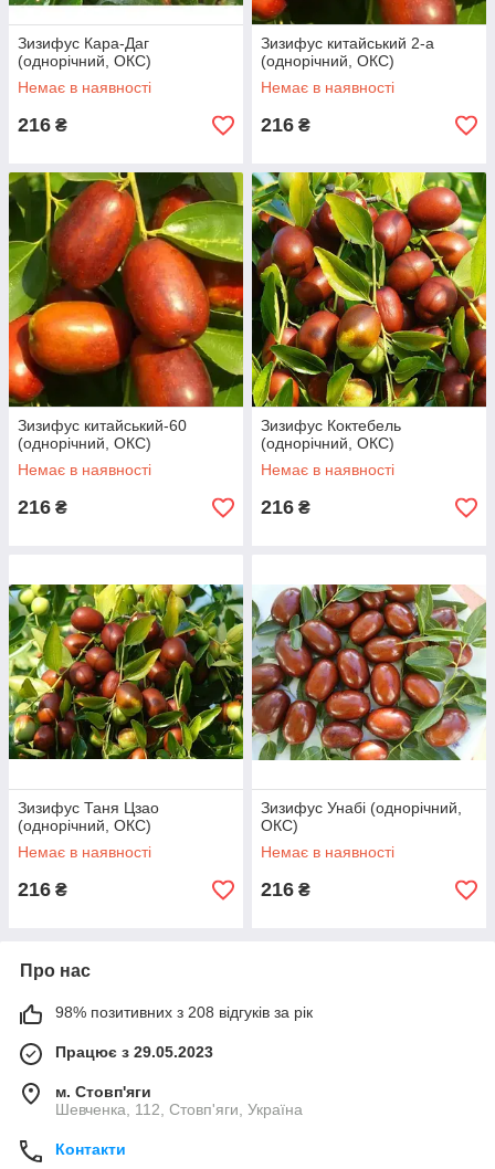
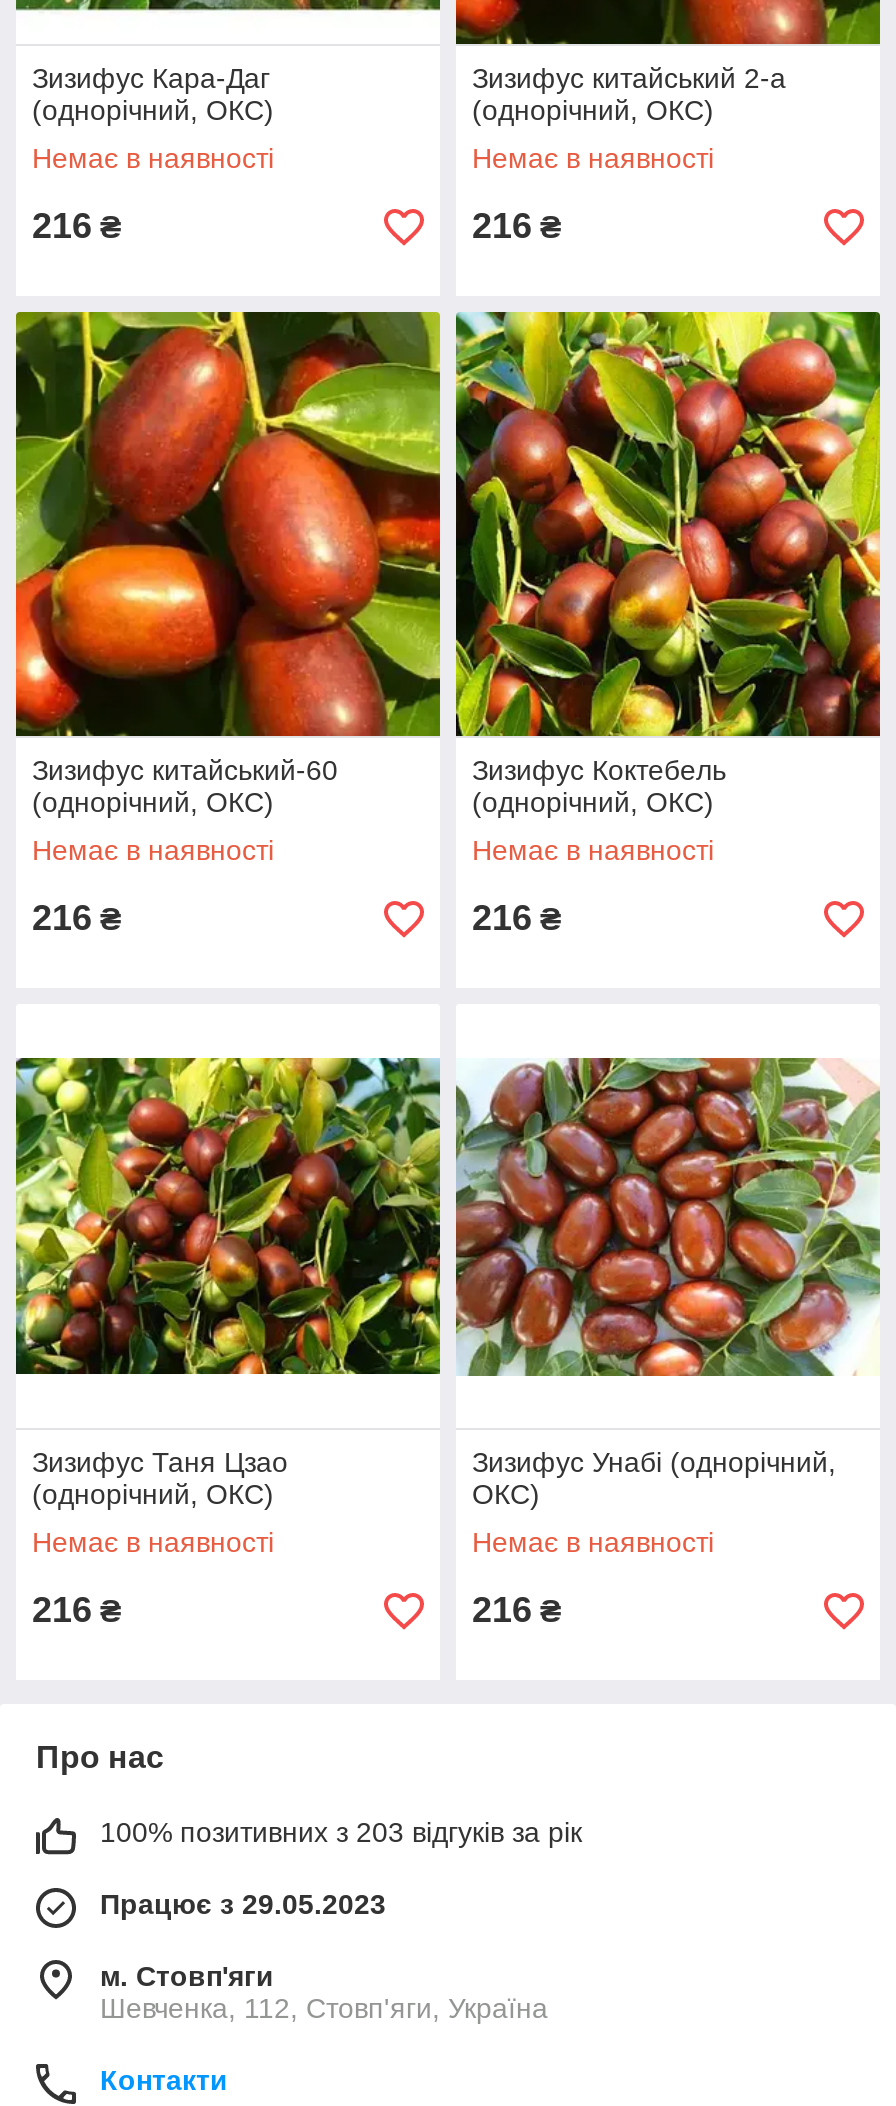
- 98% позитивних з 208 відгуків за рік
+ 100% позитивних з 203 відгуків за рік
